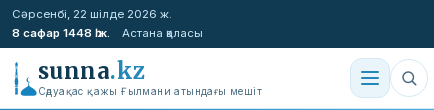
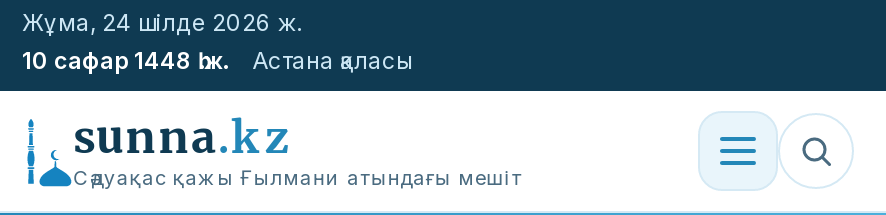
- Сәрсенбі, 22 шілде 2026 ж.
+ Жұма, 24 шілде 2026 ж.

- 8 сафар 1448 һ.ж. Астана қаласы
+ 10 сафар 1448 һ.ж. Астана қаласы
